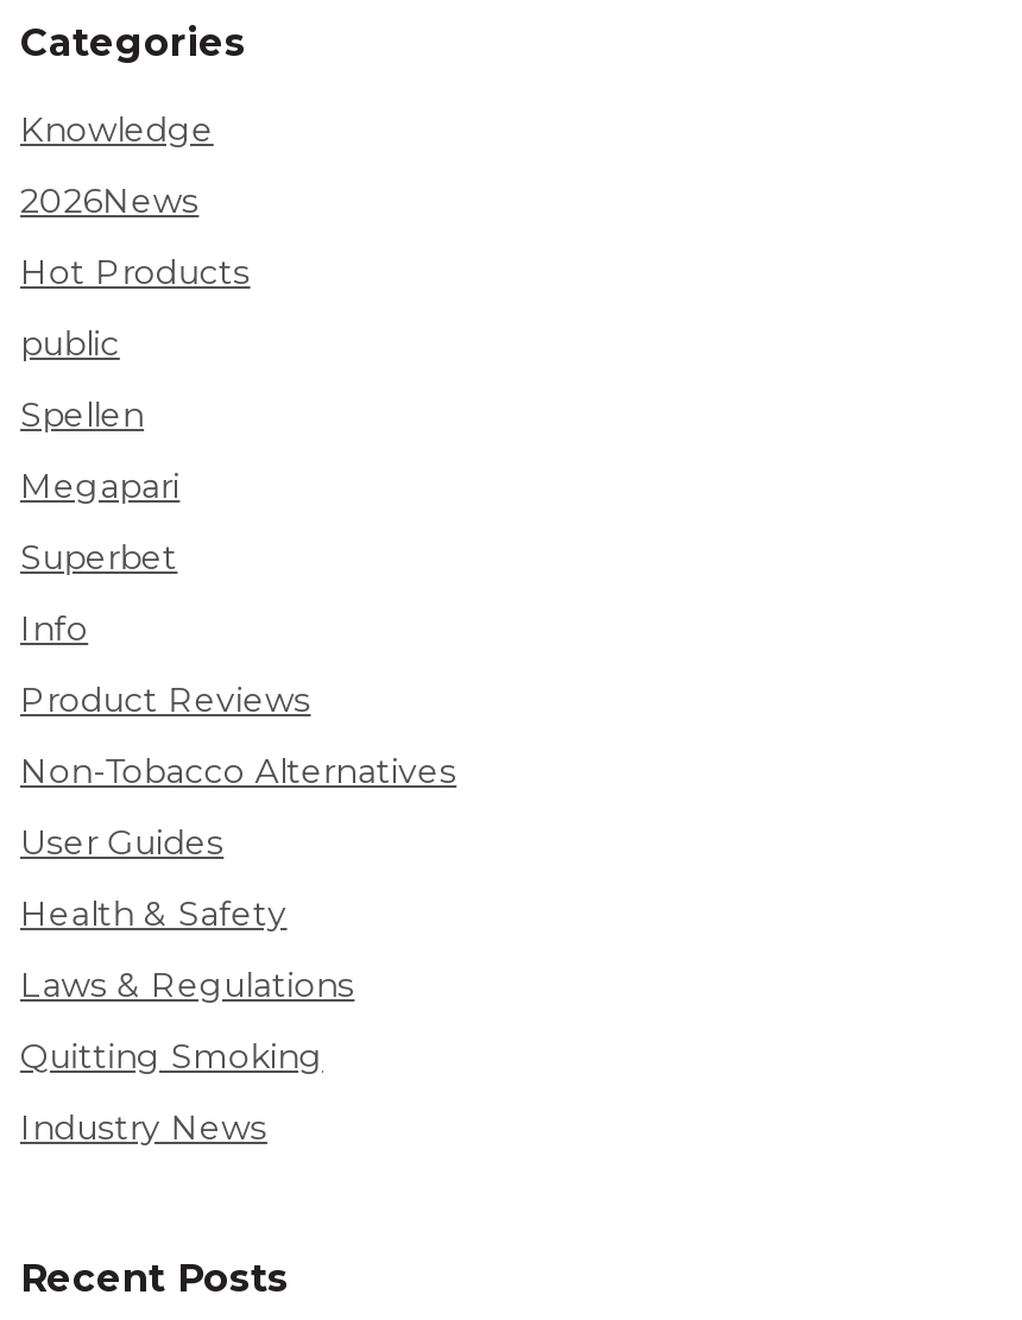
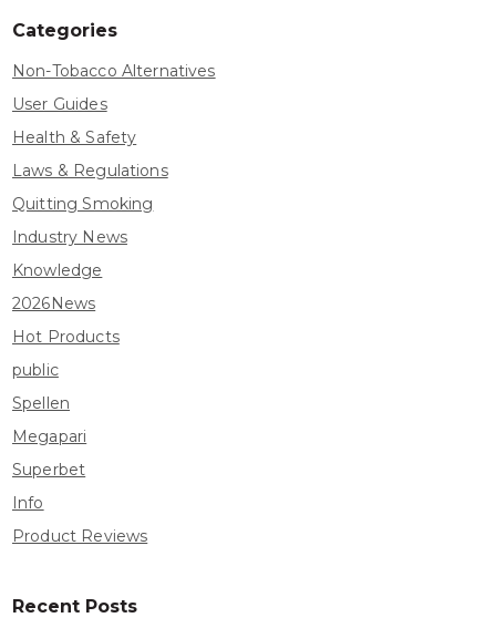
moved down: Knowledge | 2026News | Hot Products | ... | Info | Product Reviews

moved up: Non-Tobacco Alternatives | User Guides | Health & Safety | Laws & Regulations | Quitting Smoking | Industry News
